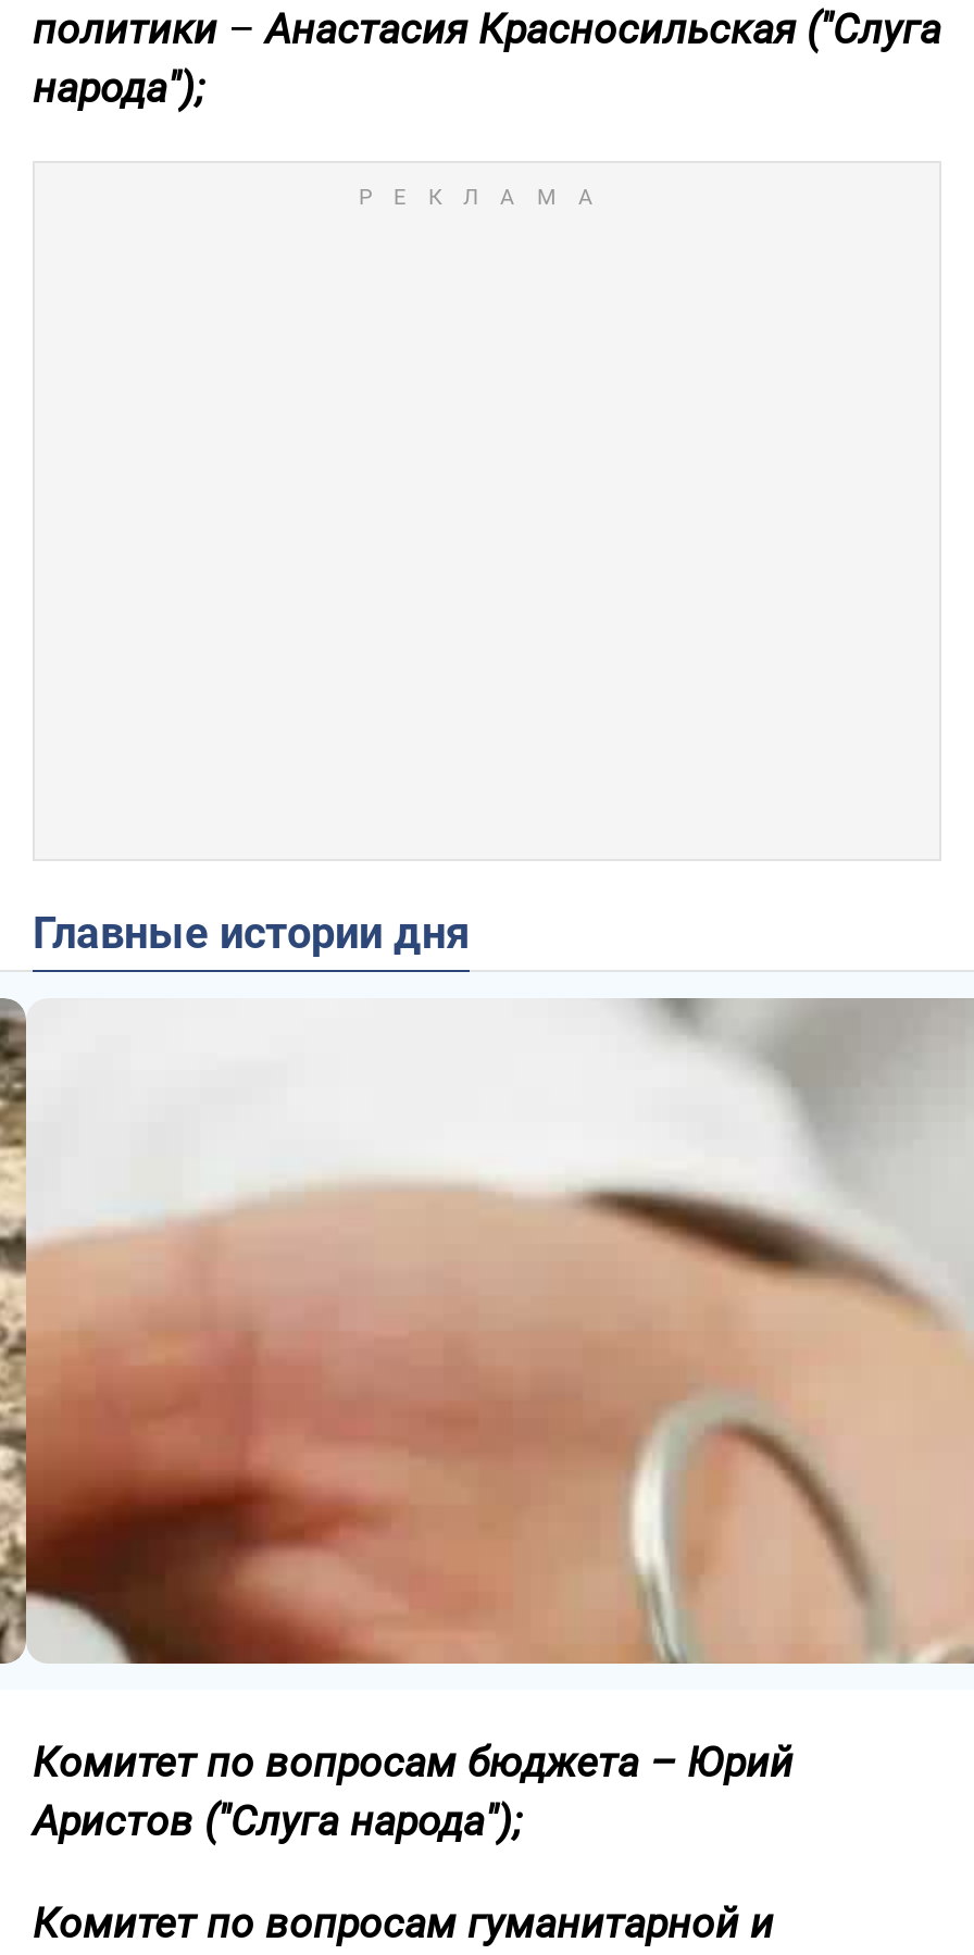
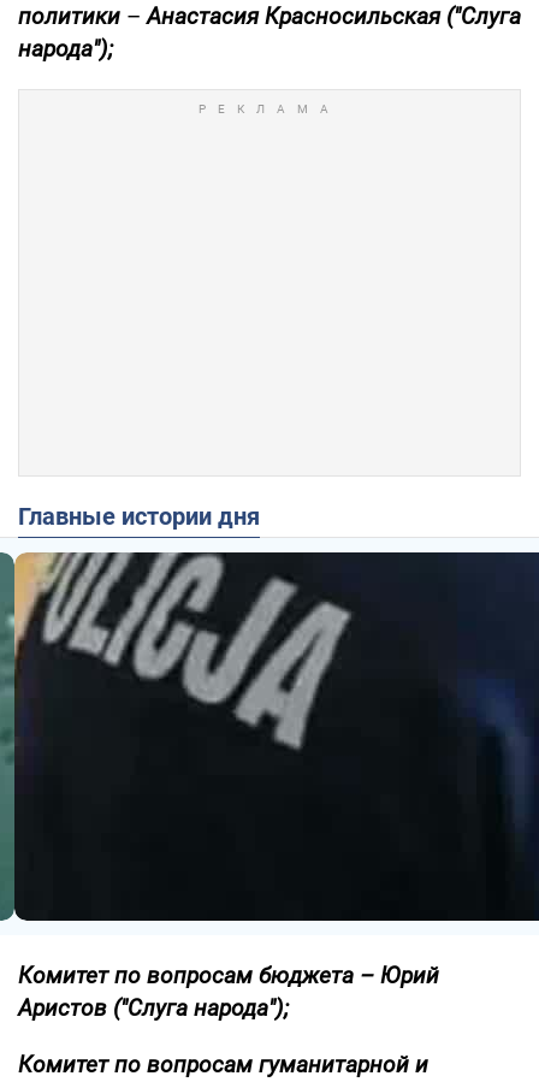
- [image]
+ [image]
